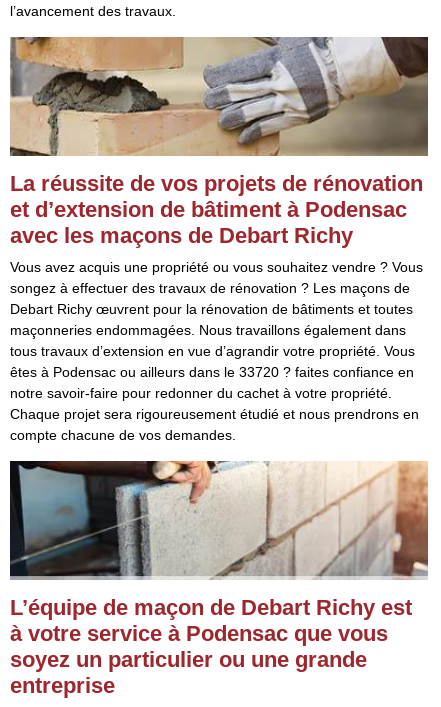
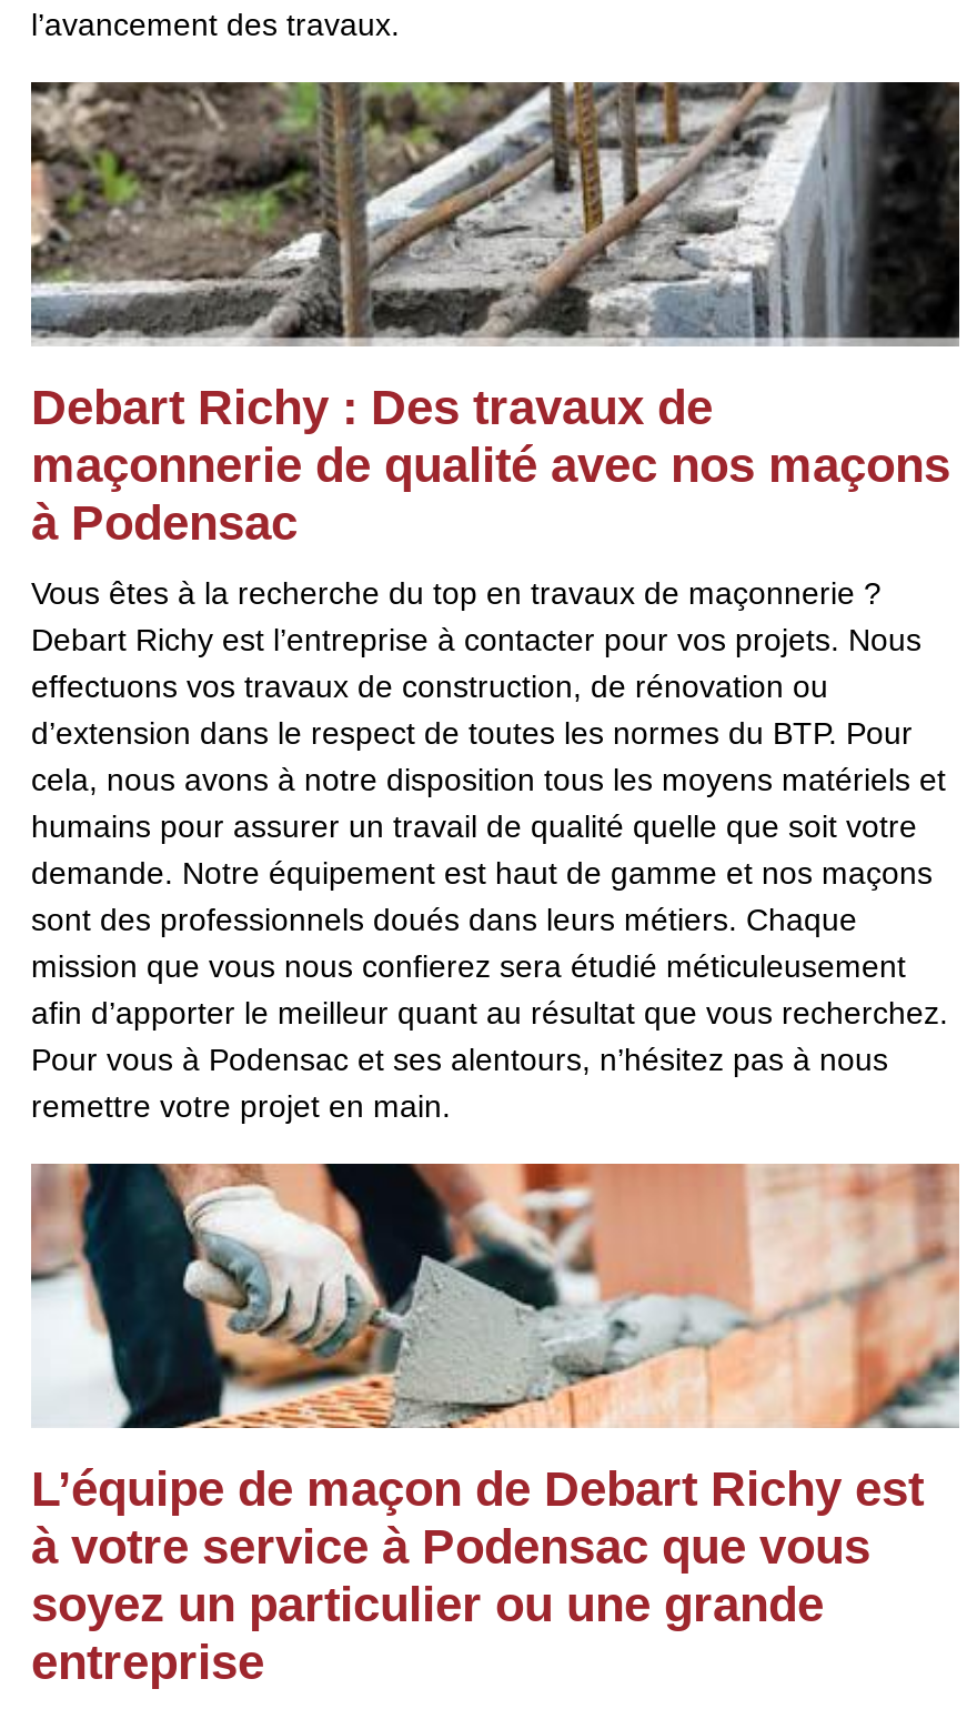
- [image]
+ [image]

- La réussite de vos projets de rénovation
- et d’extension de bâtiment à Podensac
- avec les maçons de Debart Richy
- Vous avez acquis une propriété ou vous souhaitez vendre ? Vous
- songez à effectuer des travaux de rénovation ? Les maçons de
- Debart Richy œuvrent pour la rénovation de bâtiments et toutes
- maçonneries endommagées. Nous travaillons également dans
- tous travaux d’extension en vue d’agrandir votre propriété. Vous
- êtes à Podensac ou ailleurs dans le 33720 ? faites confiance en
- notre savoir-faire pour redonner du cachet à votre propriété.
- Chaque projet sera rigoureusement étudié et nous prendrons en
- compte chacune de vos demandes.
+ Debart Richy : Des travaux de
+ maçonnerie de qualité avec nos maçons
+ à Podensac
+ Vous êtes à la recherche du top en travaux de maçonnerie ?
+ Debart Richy est l’entreprise à contacter pour vos projets. Nous
+ effectuons vos travaux de construction, de rénovation ou
+ d’extension dans le respect de toutes les normes du BTP. Pour
+ cela, nous avons à notre disposition tous les moyens matériels et
+ humains pour assurer un travail de qualité quelle que soit votre
+ demande. Notre équipement est haut de gamme et nos maçons
+ sont des professionnels doués dans leurs métiers. Chaque
+ mission que vous nous confierez sera étudié méticuleusement
+ afin d’apporter le meilleur quant au résultat que vous recherchez.
+ Pour vous à Podensac et ses alentours, n’hésitez pas à nous
+ remettre votre projet en main.

- [image]
+ [image]
